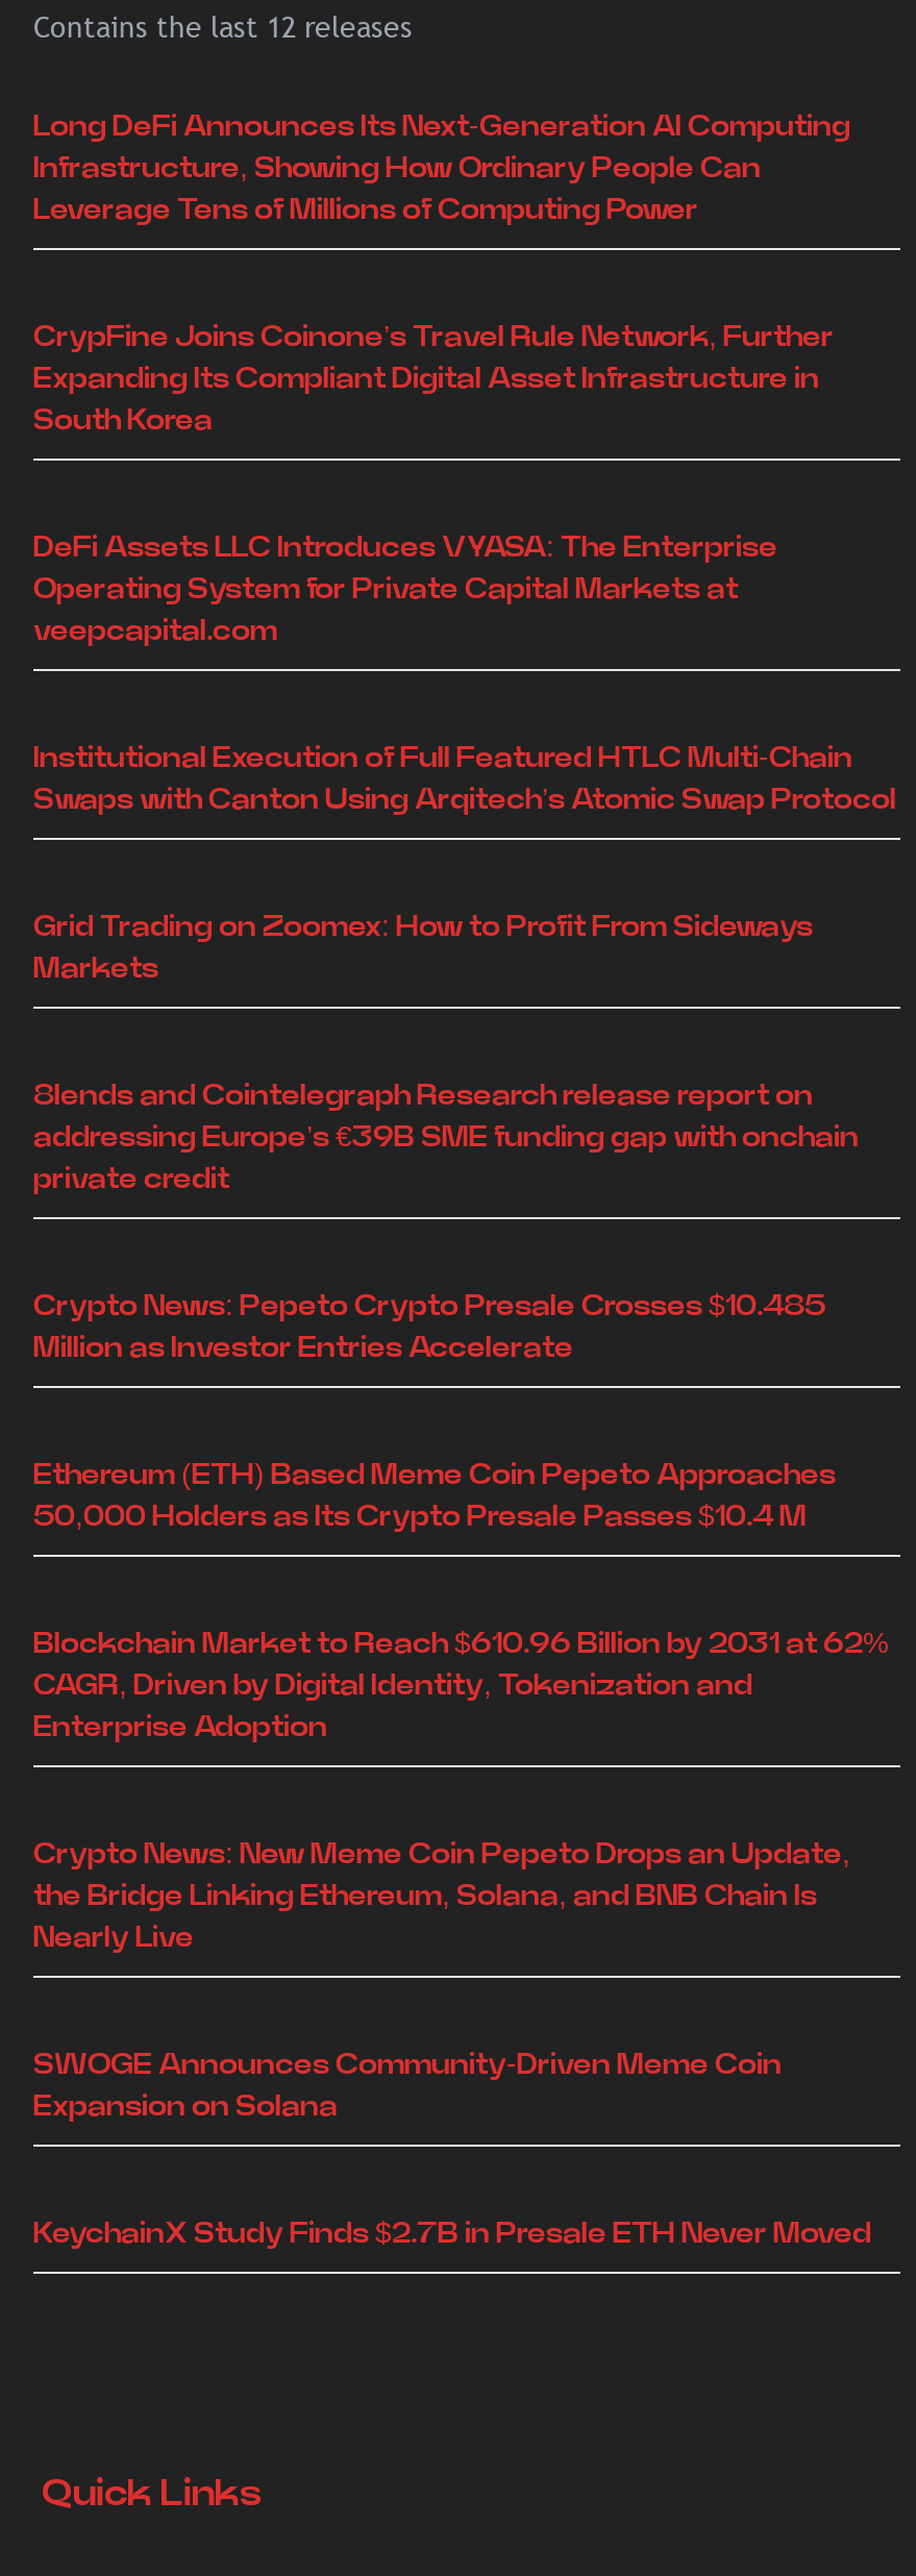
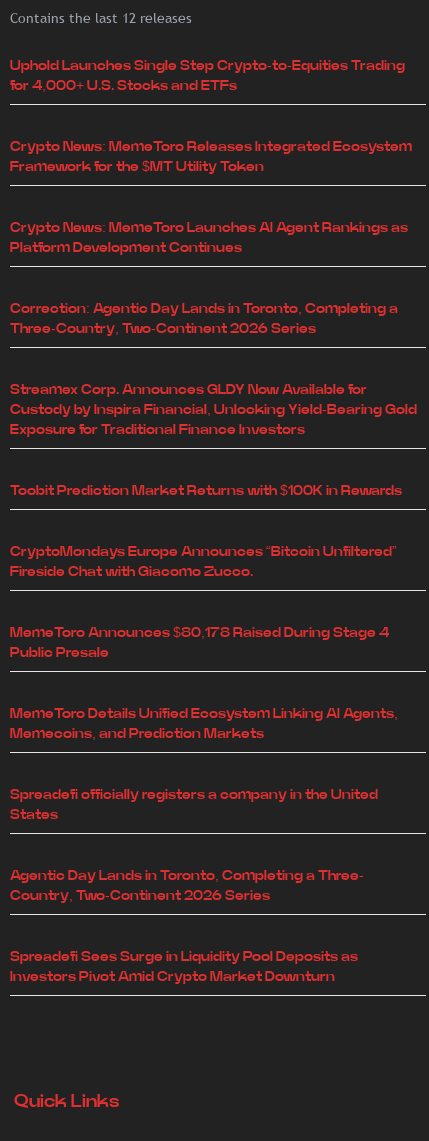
- Long DeFi Announces Its Next-Generation AI Computing
- Infrastructure, Showing How Ordinary People Can
- Leverage Tens of Millions of Computing Power
+ Uphold Launches Single Step Crypto-to-Equities Trading
+ for 4,000+ U.S. Stocks and ETFs

- CrypFine Joins Coinone’s Travel Rule Network, Further
- Expanding Its Compliant Digital Asset Infrastructure in
- South Korea
+ Crypto News: MemeToro Releases Integrated Ecosystem
+ Framework for the $MT Utility Token

- DeFi Assets LLC Introduces VYASA: The Enterprise
- Operating System for Private Capital Markets at
- veepcapital.com
+ Crypto News: MemeToro Launches AI Agent Rankings as
+ Platform Development Continues

- Institutional Execution of Full Featured HTLC Multi-Chain
- Swaps with Canton Using Arqitech’s Atomic Swap Protocol
+ Correction: Agentic Day Lands in Toronto, Completing a
+ Three-Country, Two-Continent 2026 Series

- Grid Trading on Zoomex: How to Profit From Sideways
- Markets
+ Streamex Corp. Announces GLDY Now Available for
+ Custody by Inspira Financial, Unlocking Yield-Bearing Gold
+ Exposure for Traditional Finance Investors

- 8lends and Cointelegraph Research release report on
- addressing Europe’s €39B SME funding gap with onchain
- private credit
+ Toobit Prediction Market Returns with $100K in Rewards

- Crypto News: Pepeto Crypto Presale Crosses $10.485
- Million as Investor Entries Accelerate
+ CryptoMondays Europe Announces “Bitcoin Unfiltered”
+ Fireside Chat with Giacomo Zucco.

- Ethereum (ETH) Based Meme Coin Pepeto Approaches
- 50,000 Holders as Its Crypto Presale Passes $10.4 M
+ MemeToro Announces $80,178 Raised During Stage 4
+ Public Presale

- Blockchain Market to Reach $610.96 Billion by 2031 at 62%
- CAGR, Driven by Digital Identity, Tokenization and
- Enterprise Adoption
+ MemeToro Details Unified Ecosystem Linking AI Agents,
+ Memecoins, and Prediction Markets

- Crypto News: New Meme Coin Pepeto Drops an Update,
- the Bridge Linking Ethereum, Solana, and BNB Chain Is
- Nearly Live
+ Spreadefi officially registers a company in the United
+ States

- SWOGE Announces Community-Driven Meme Coin
- Expansion on Solana
+ Agentic Day Lands in Toronto, Completing a Three-
+ Country, Two-Continent 2026 Series

- KeychainX Study Finds $2.7B in Presale ETH Never Moved
+ Spreadefi Sees Surge in Liquidity Pool Deposits as
+ Investors Pivot Amid Crypto Market Downturn
